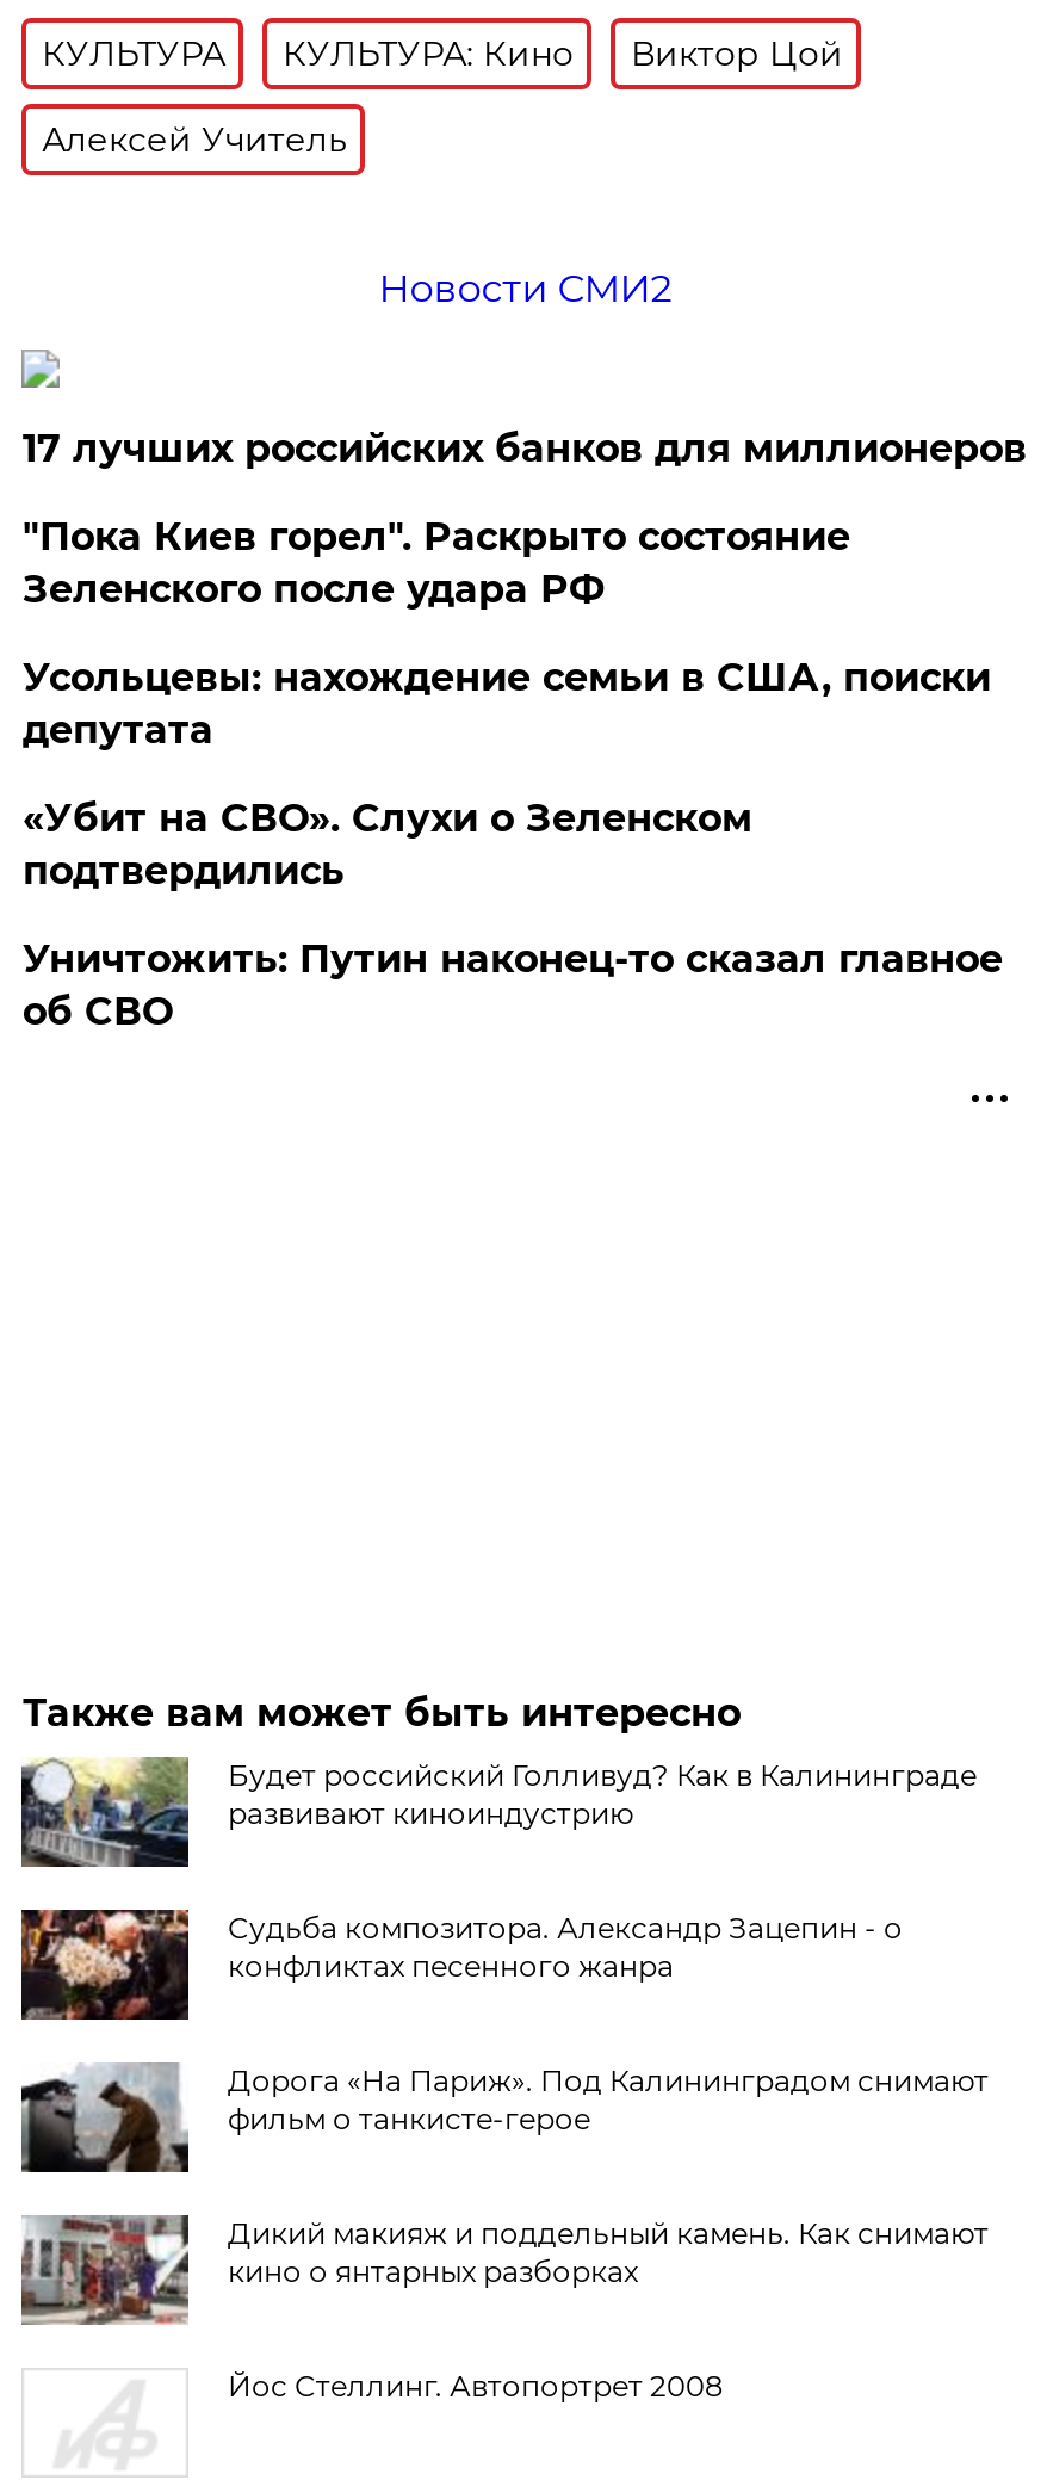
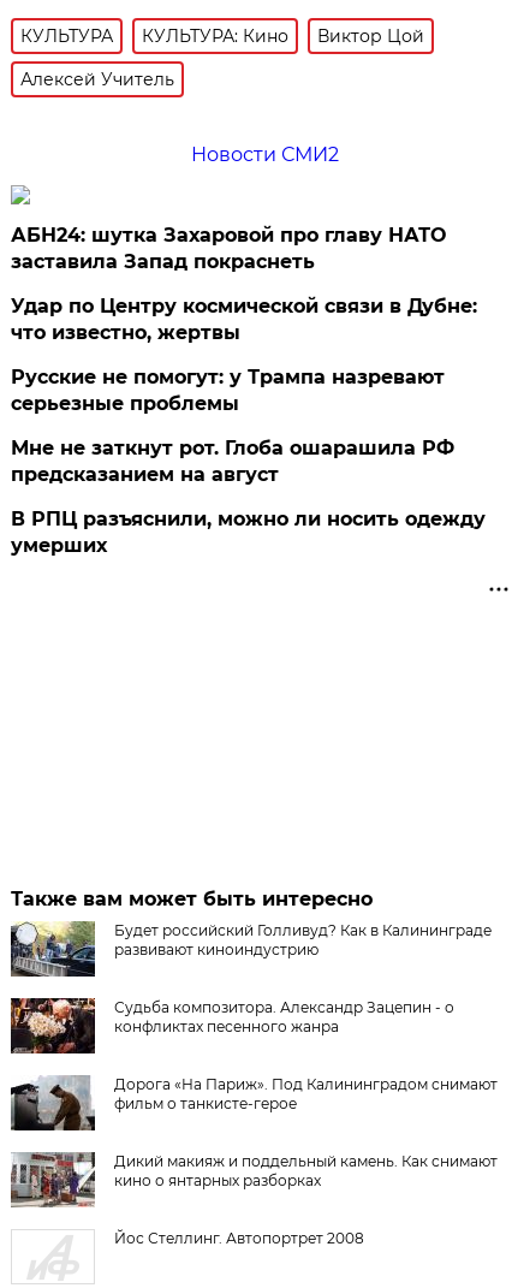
- 17 лучших российских банков для миллионеров
+ АБН24: шутка Захаровой про главу НАТО
+ заставила Запад покраснеть

- "Пока Киев горел". Раскрыто состояние
- Зеленского после удара РФ
+ Удар по Центру космической связи в Дубне:
+ что известно, жертвы

- Усольцевы: нахождение семьи в США, поиски
- депутата
+ Русские не помогут: у Трампа назревают
+ серьезные проблемы

- «Убит на СВО». Слухи о Зеленском
- подтвердились
+ Мне не заткнут рот. Глоба ошарашила РФ
+ предсказанием на август

- Уничтожить: Путин наконец-то сказал главное
- об СВО
+ В РПЦ разъяснили, можно ли носить одежду
+ умерших
